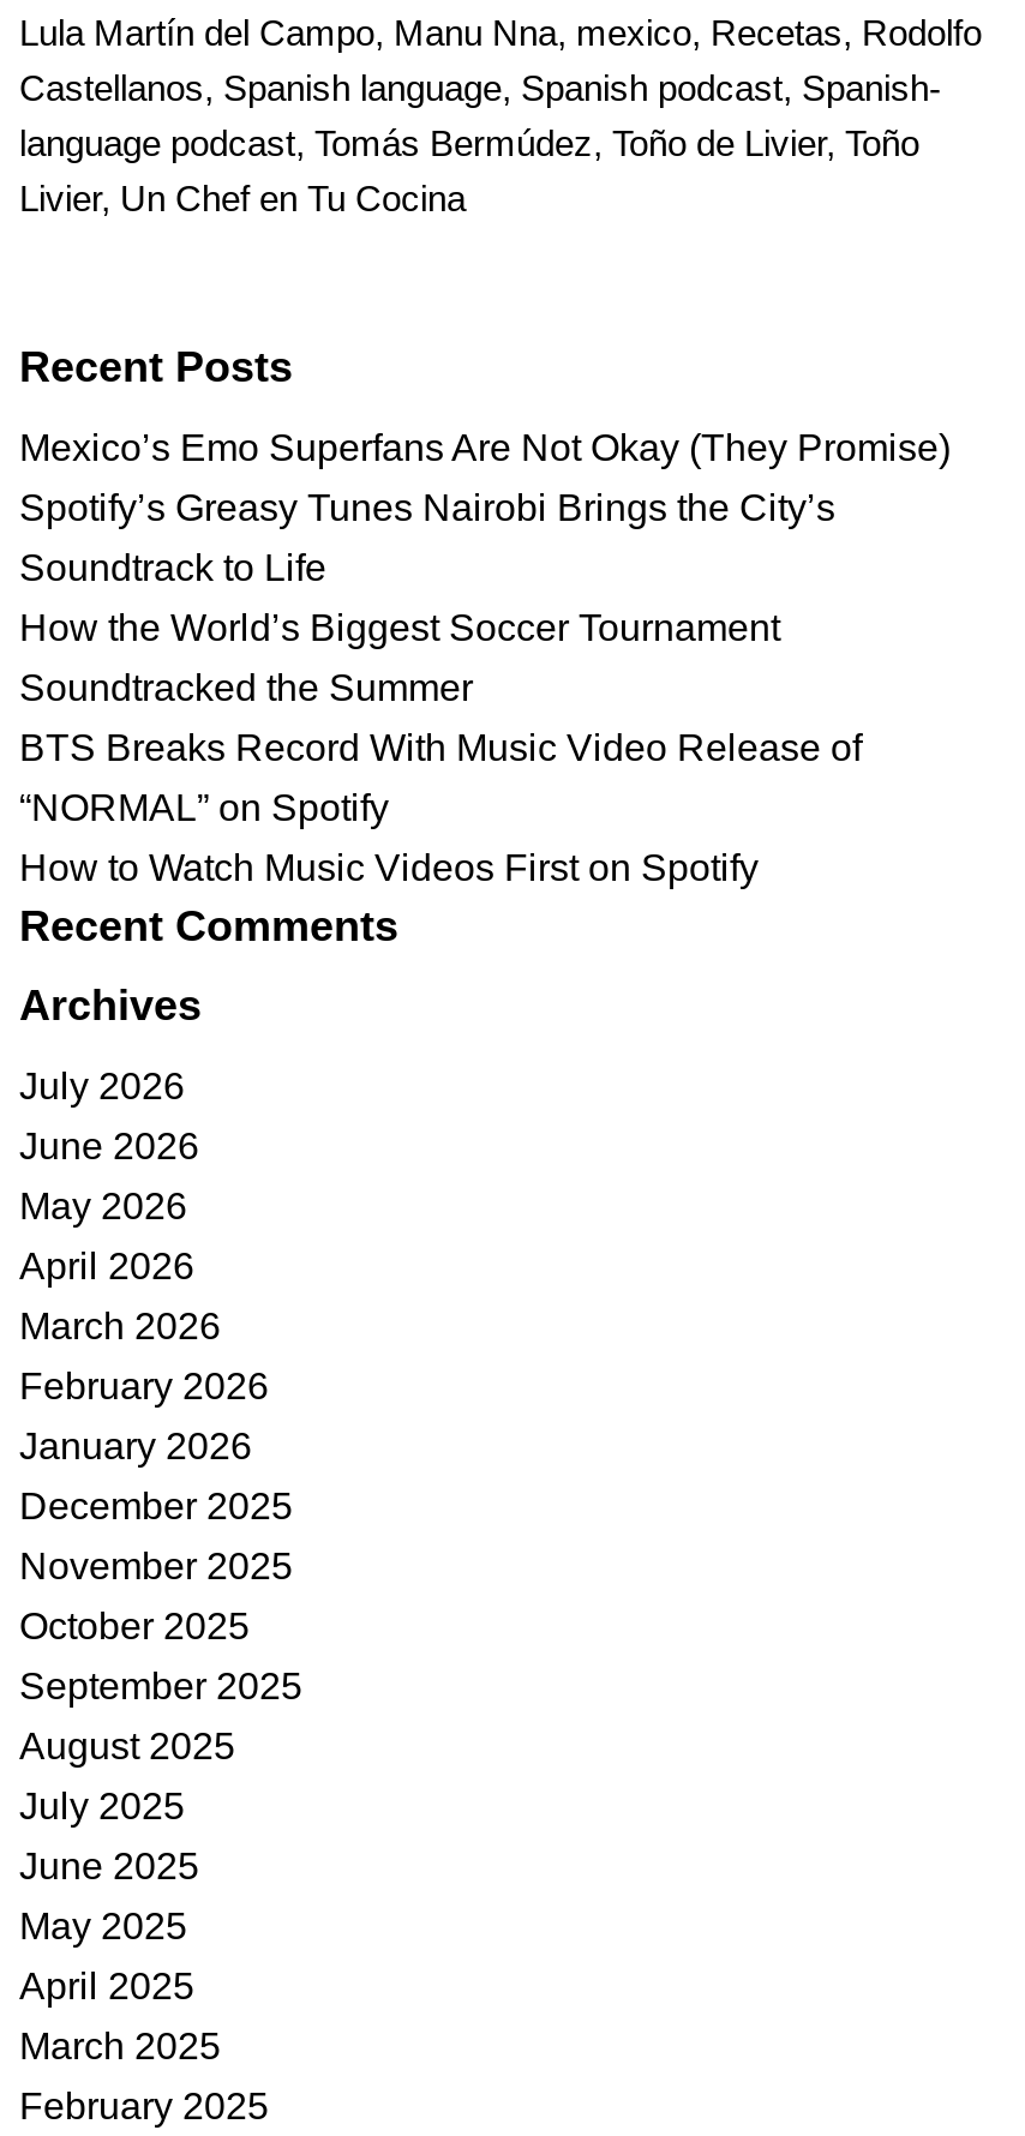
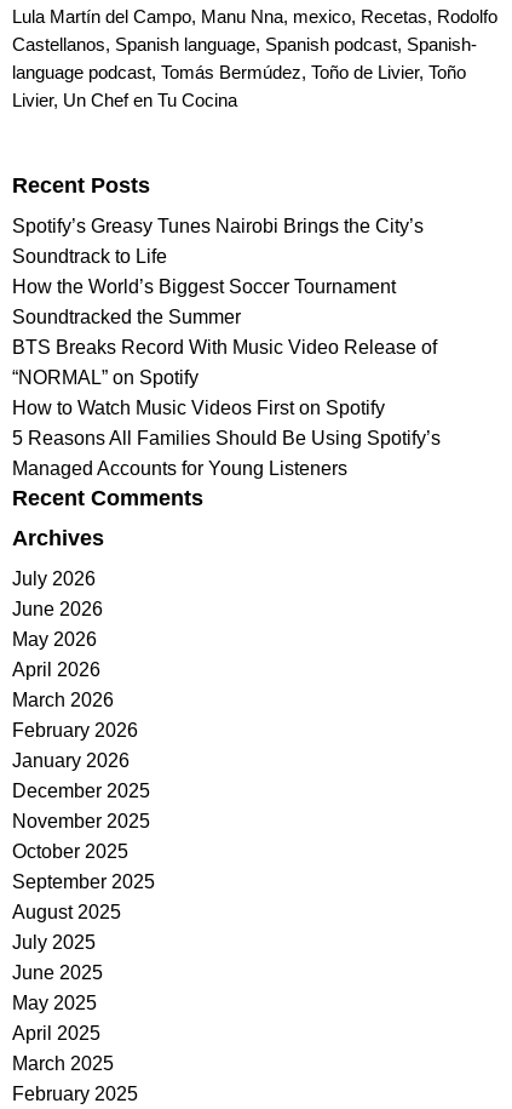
- Mexico’s Emo Superfans Are Not Okay (They Promise)

moved up: Spotify’s Greasy Tunes Nairobi Brings the City’s | Soundtrack to Life | How the World’s Biggest Soccer Tournament | Soundtracked the Summer | BTS Breaks Record With Music Video Release of | “NORMAL” on Spotify | How to Watch Music Videos First on Spotify

+ 5 Reasons All Families Should Be Using Spotify’s
+ Managed Accounts for Young Listeners
